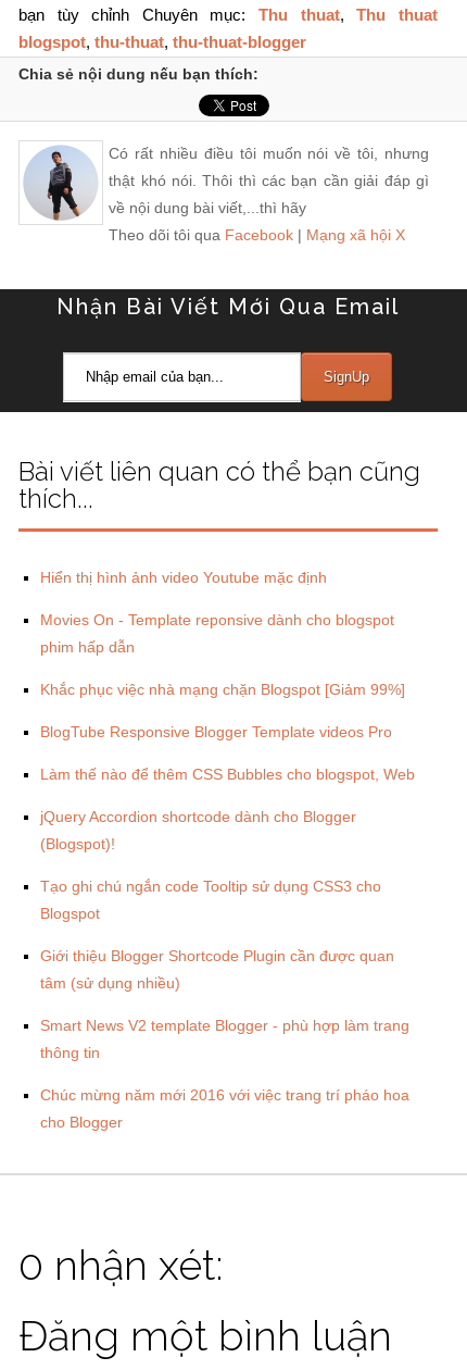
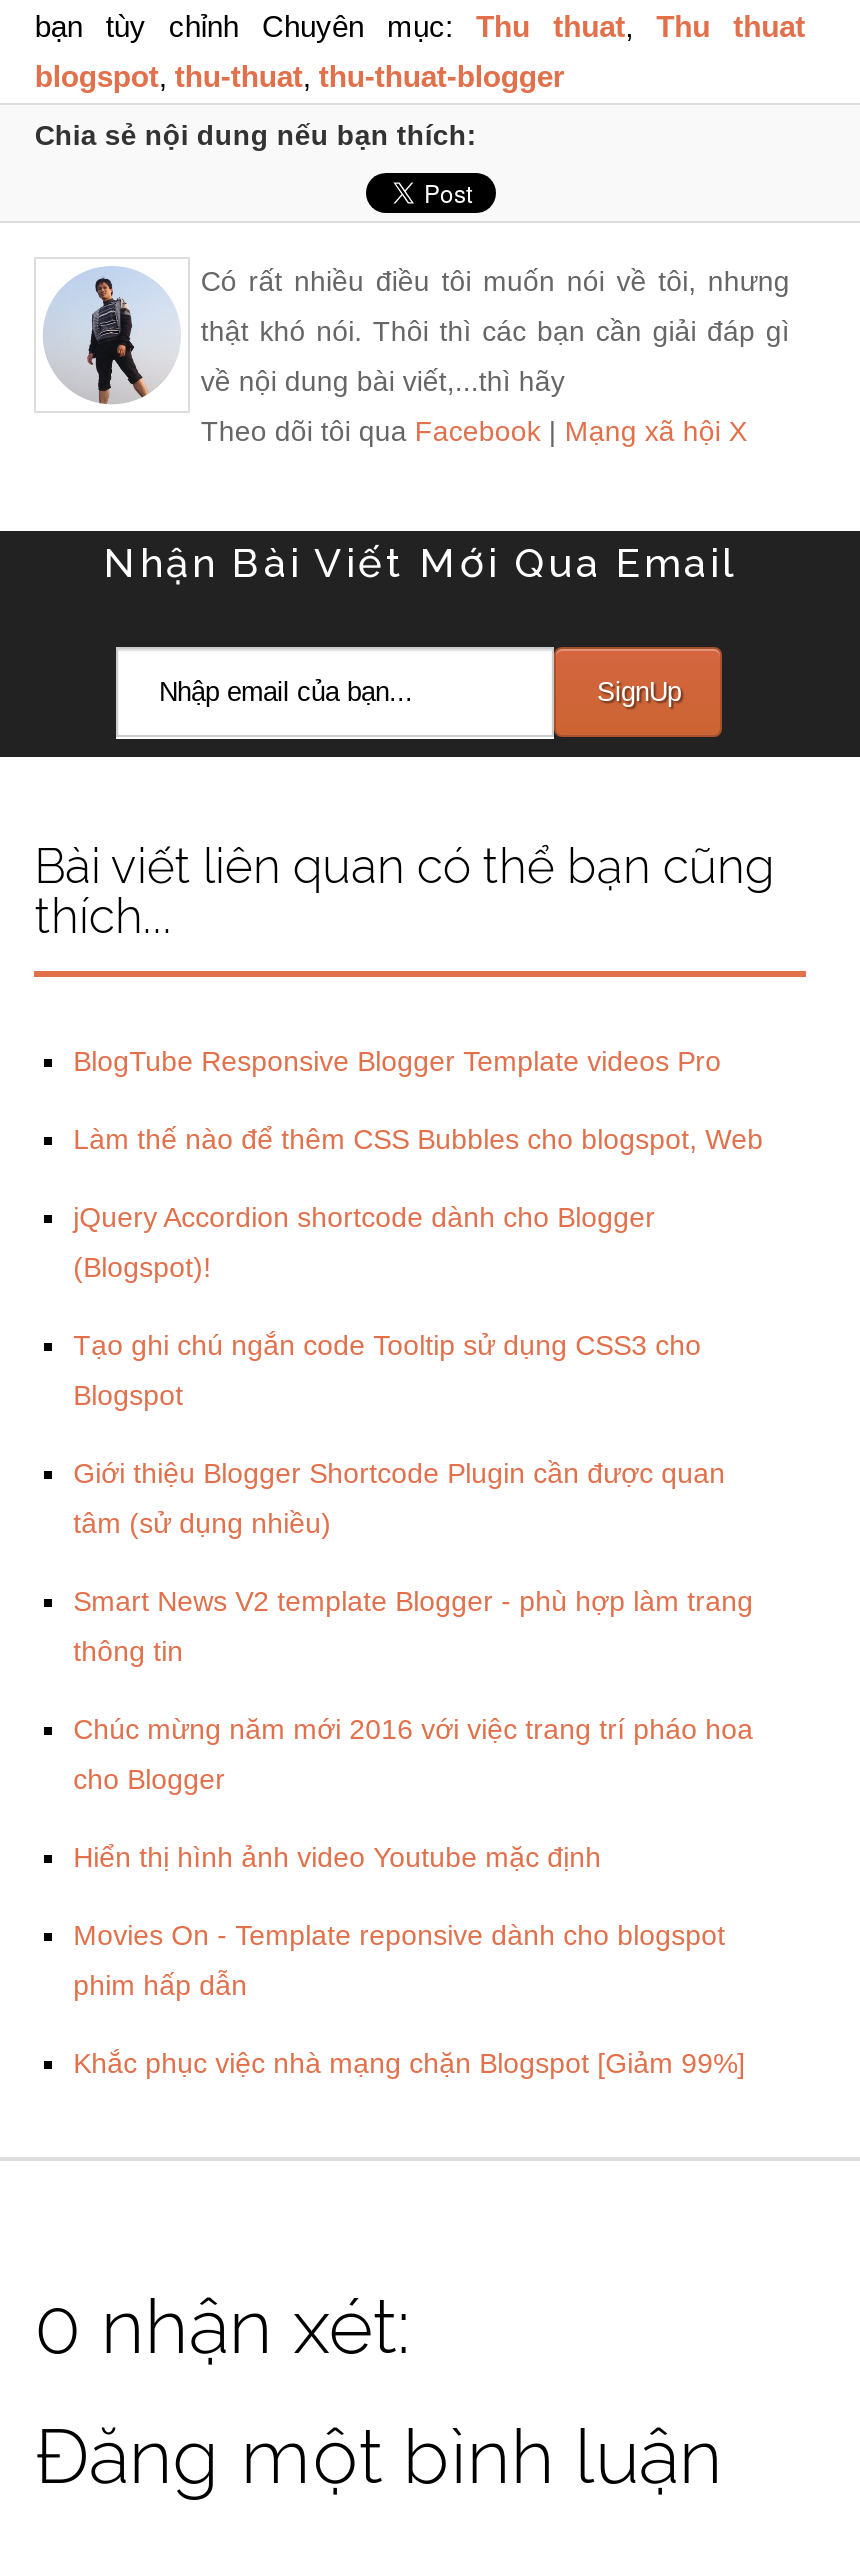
moved down: Hiển thị hình ảnh video Youtube mặc định | Movies On - Template reponsive dành cho blogspot | phim hấp dẫn | Khắc phục việc nhà mạng chặn Blogspot [Giảm 99%]

moved up: BlogTube Responsive Blogger Template videos Pro | Làm thế nào để thêm CSS Bubbles cho blogspot, Web | jQuery Accordion shortcode dành cho Blogger | ... | Chúc mừng năm mới 2016 với việc trang trí pháo hoa | cho Blogger
